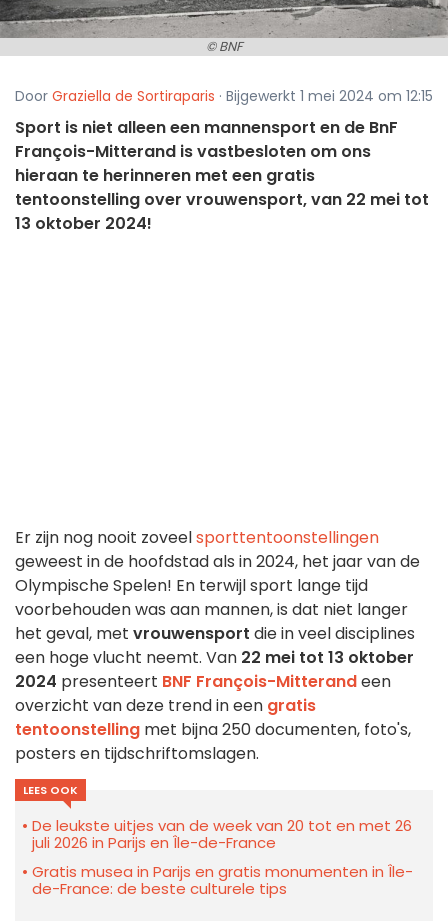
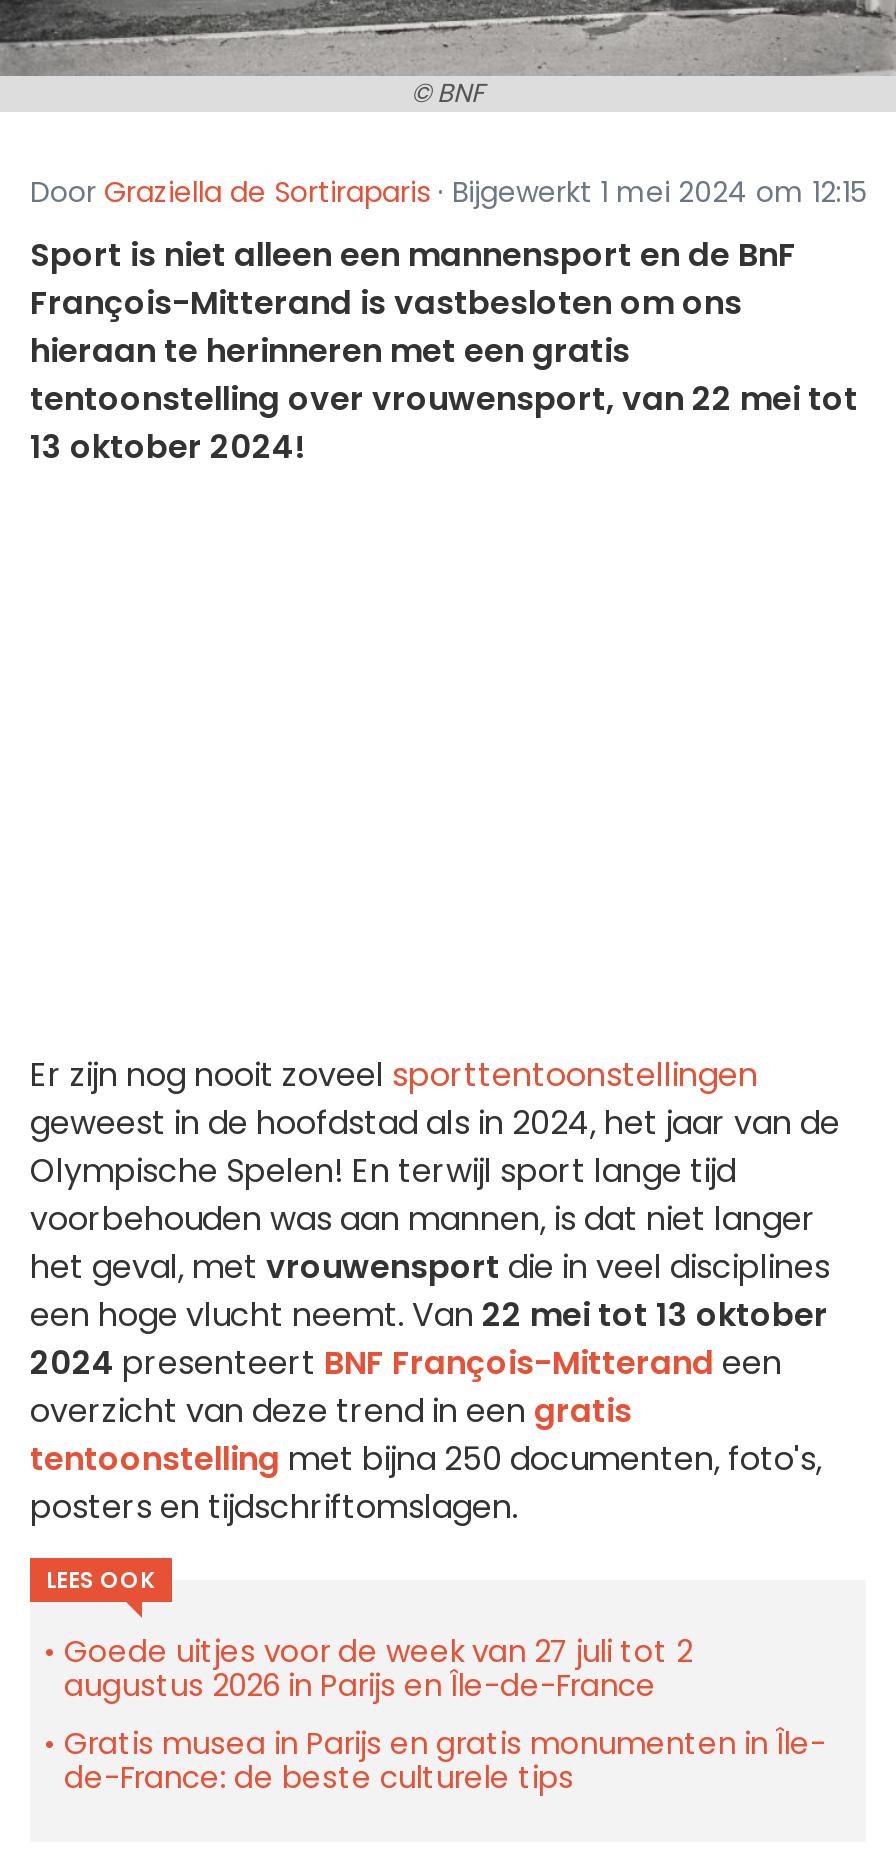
- De leukste uitjes van de week van 20 tot en met 26
- juli 2026 in Parijs en Île-de-France
+ Goede uitjes voor de week van 27 juli tot 2
+ augustus 2026 in Parijs en Île-de-France
